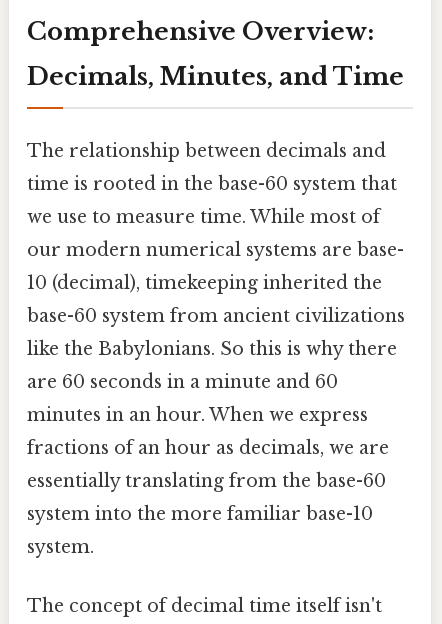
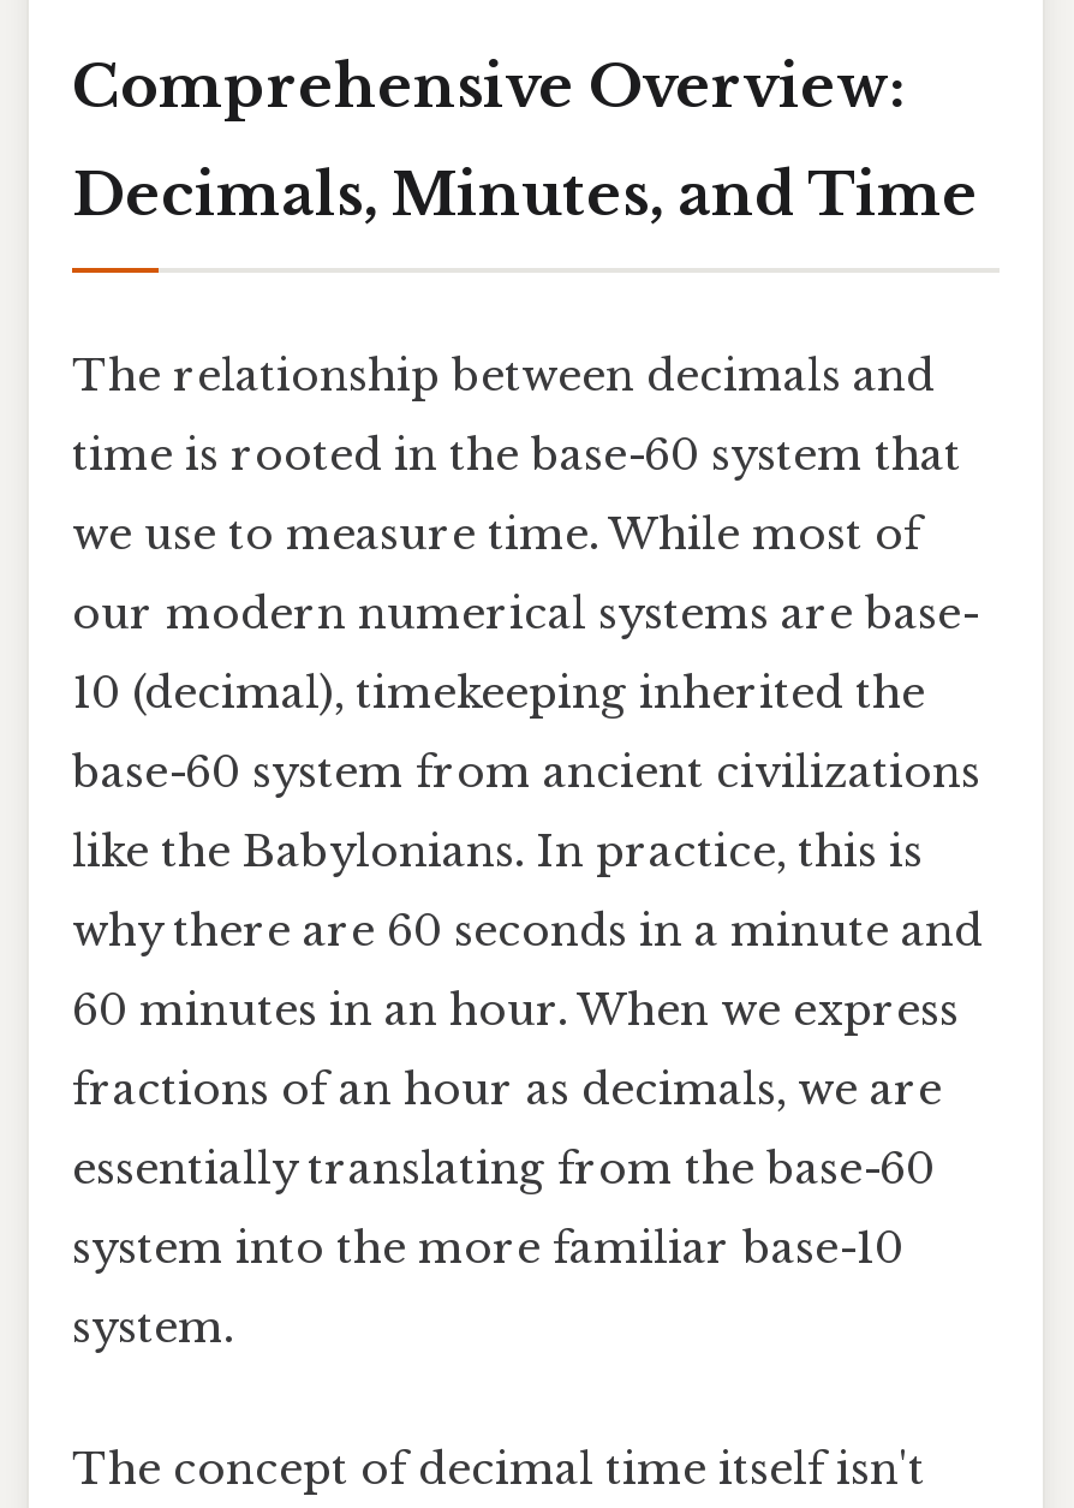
- like the Babylonians. So this is why there
+ like the Babylonians. In practice, this is

- are 60 seconds in a minute and 60
+ why there are 60 seconds in a minute and

- minutes in an hour. When we express
+ 60 minutes in an hour. When we express
